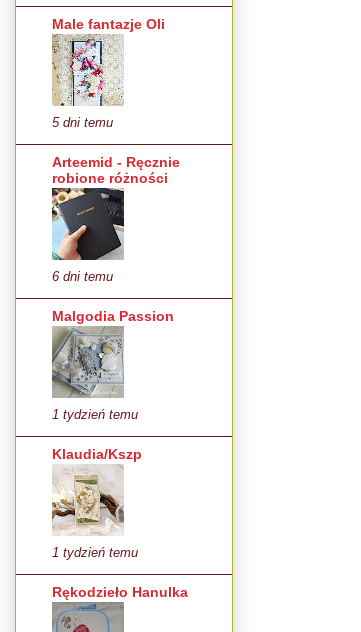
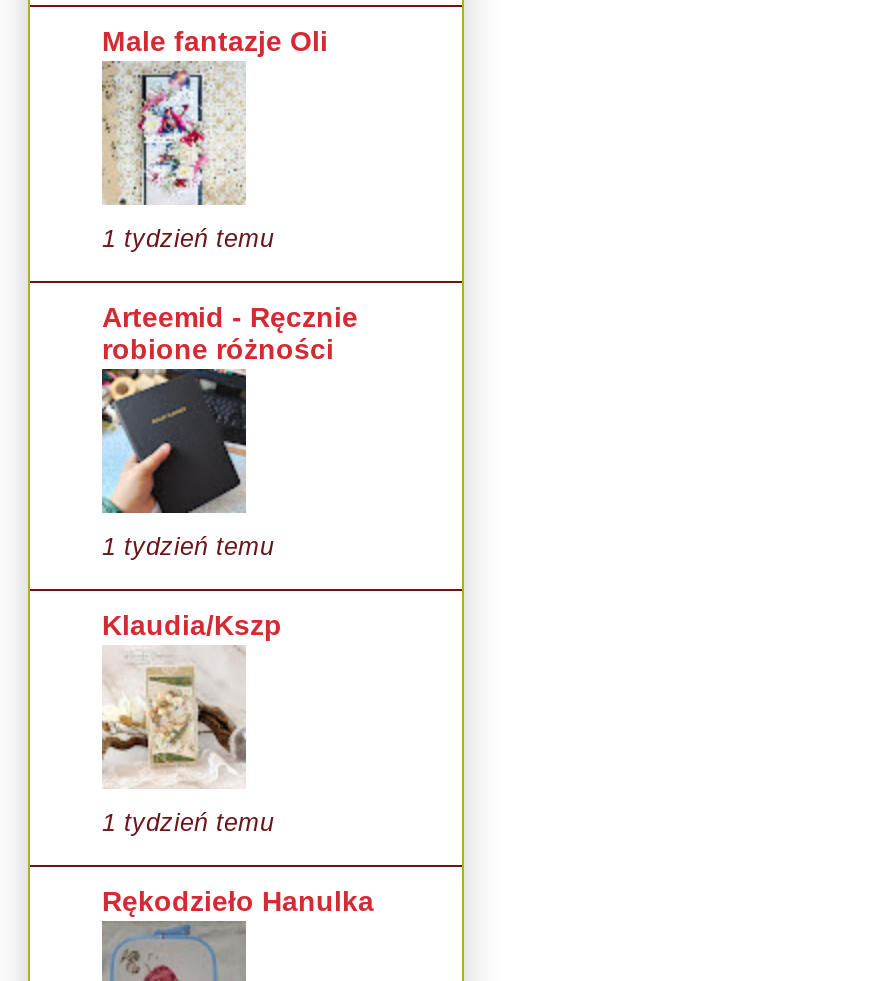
- 5 dni temu
+ 1 tydzień temu

- 6 dni temu
- Malgodia Passion

- [image]
